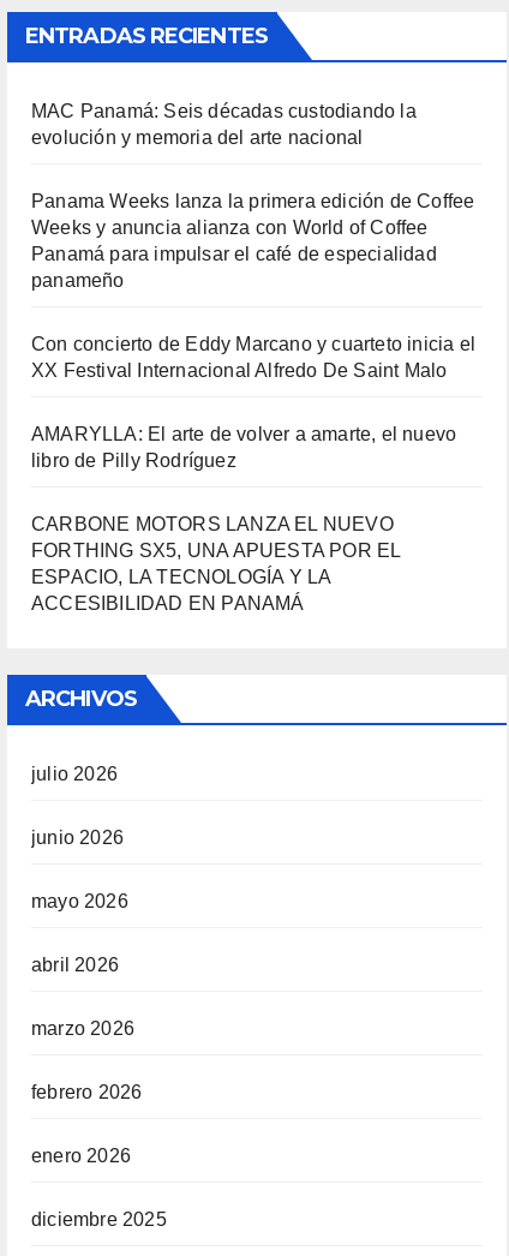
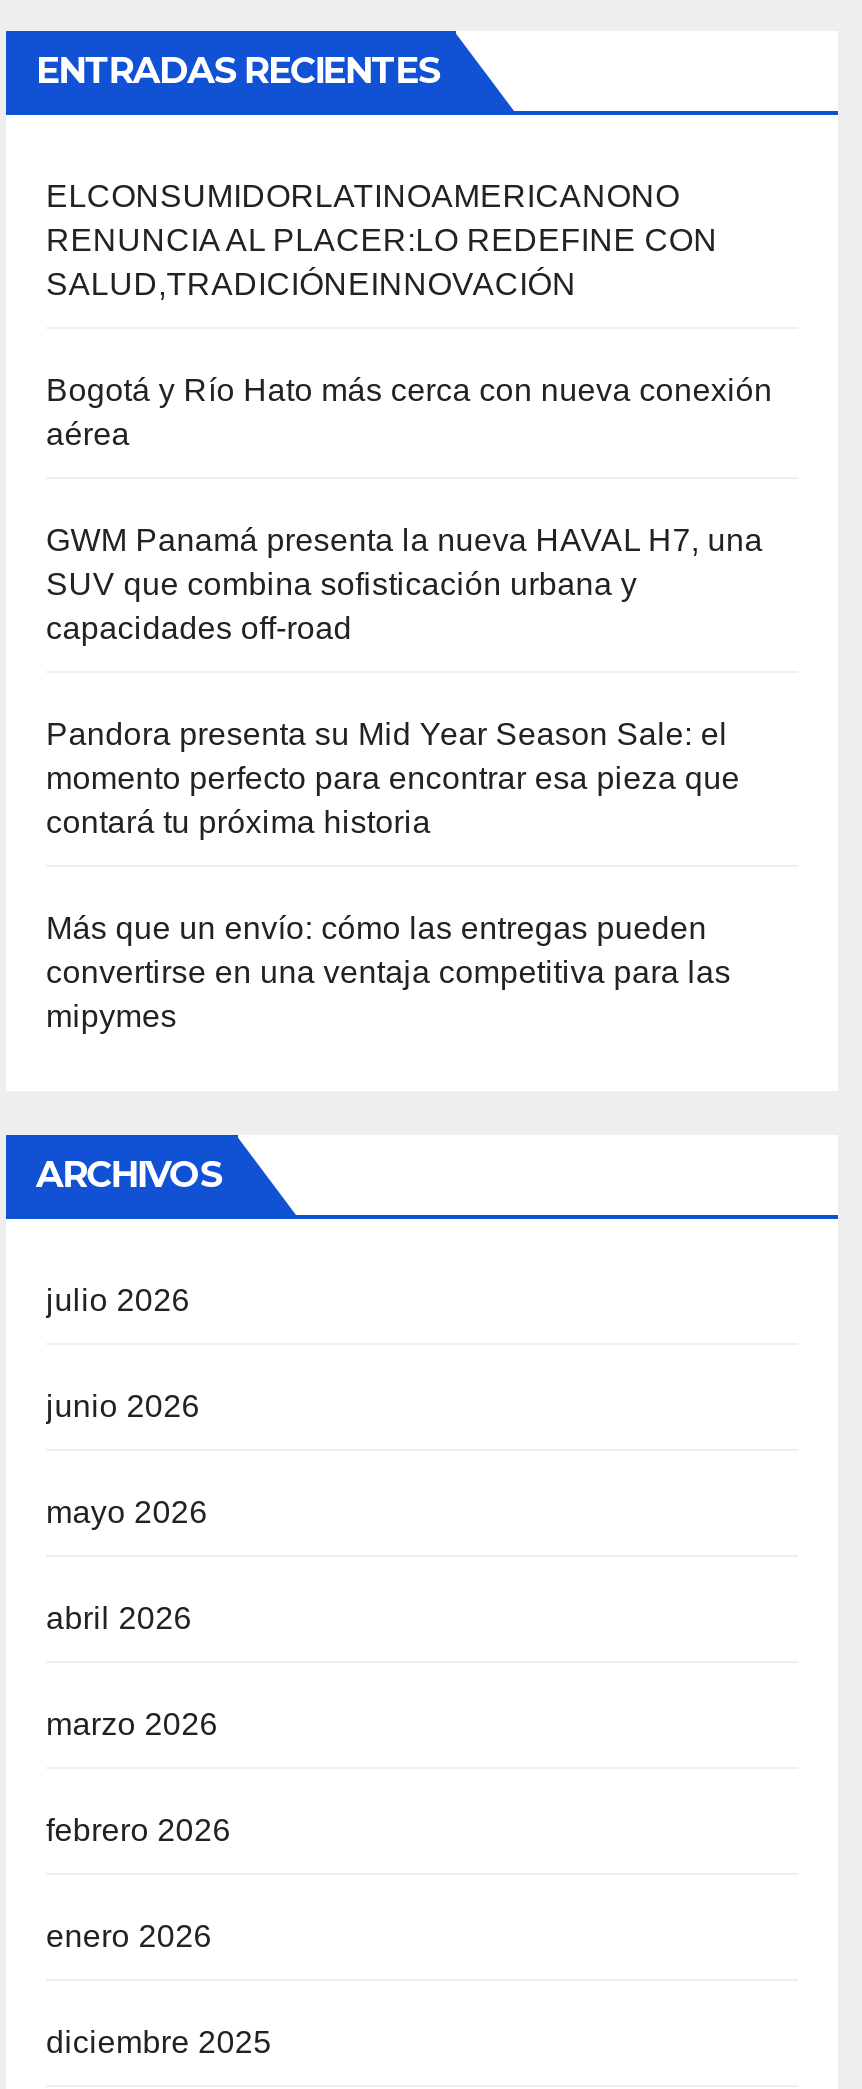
- MAC Panamá: Seis décadas custodiando la
- evolución y memoria del arte nacional
+ ELCONSUMIDORLATINOAMERICANONO
+ RENUNCIA AL PLACER:LO REDEFINE CON
+ SALUD,TRADICIÓNEINNOVACIÓN

- Panama Weeks lanza la primera edición de Coffee
- Weeks y anuncia alianza con World of Coffee
- Panamá para impulsar el café de especialidad
- panameño
+ Bogotá y Río Hato más cerca con nueva conexión
+ aérea

- Con concierto de Eddy Marcano y cuarteto inicia el
- XX Festival Internacional Alfredo De Saint Malo
+ GWM Panamá presenta la nueva HAVAL H7, una
+ SUV que combina sofisticación urbana y
+ capacidades off-road

- AMARYLLA: El arte de volver a amarte, el nuevo
- libro de Pilly Rodríguez
+ Pandora presenta su Mid Year Season Sale: el
+ momento perfecto para encontrar esa pieza que
+ contará tu próxima historia

- CARBONE MOTORS LANZA EL NUEVO
- FORTHING SX5, UNA APUESTA POR EL
- ESPACIO, LA TECNOLOGÍA Y LA
- ACCESIBILIDAD EN PANAMÁ
+ Más que un envío: cómo las entregas pueden
+ convertirse en una ventaja competitiva para las
+ mipymes
